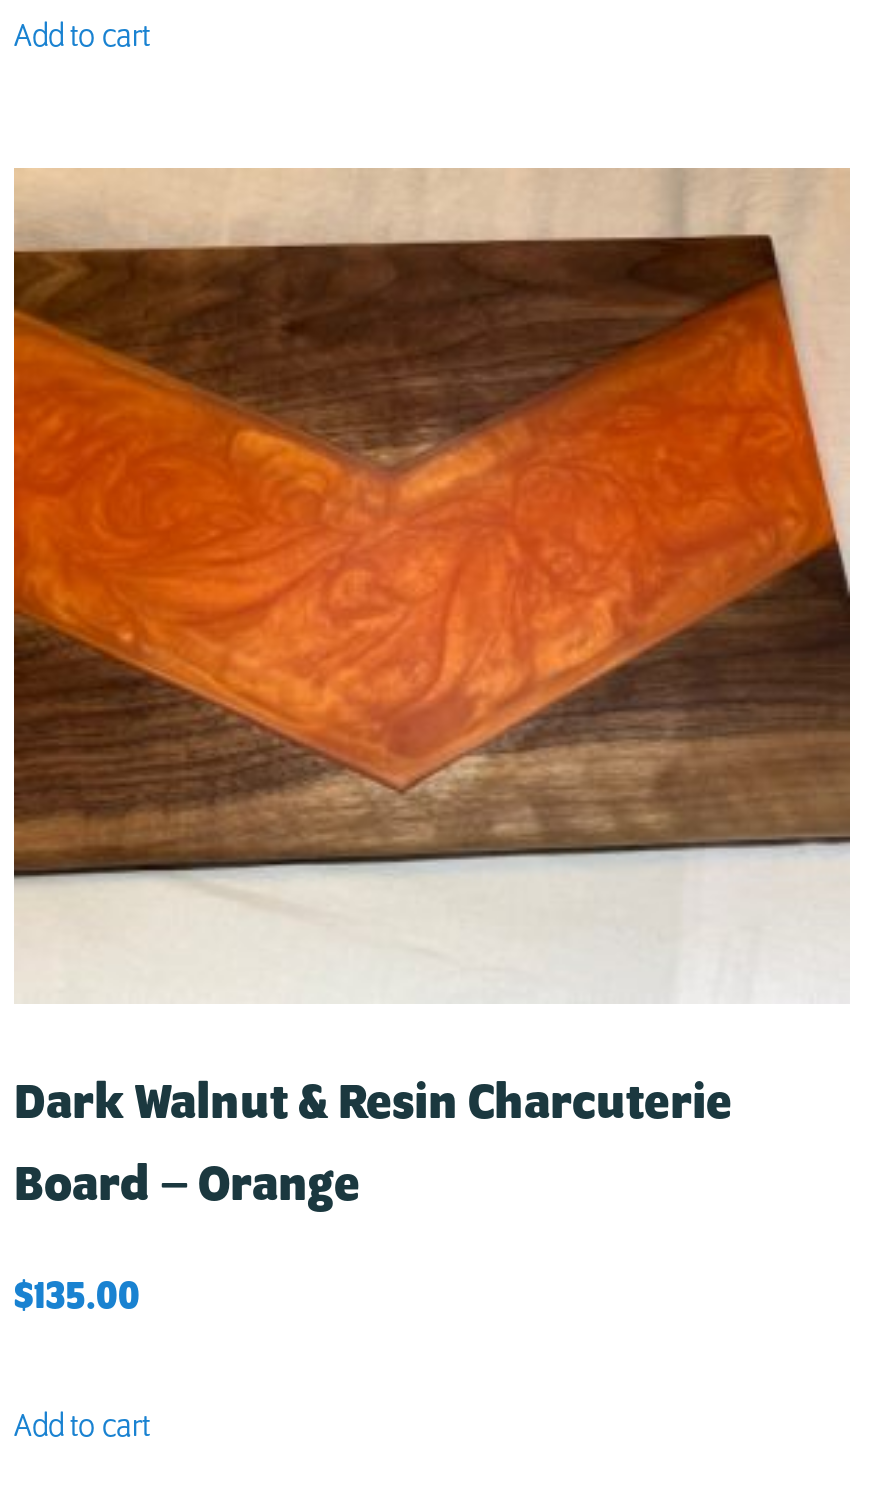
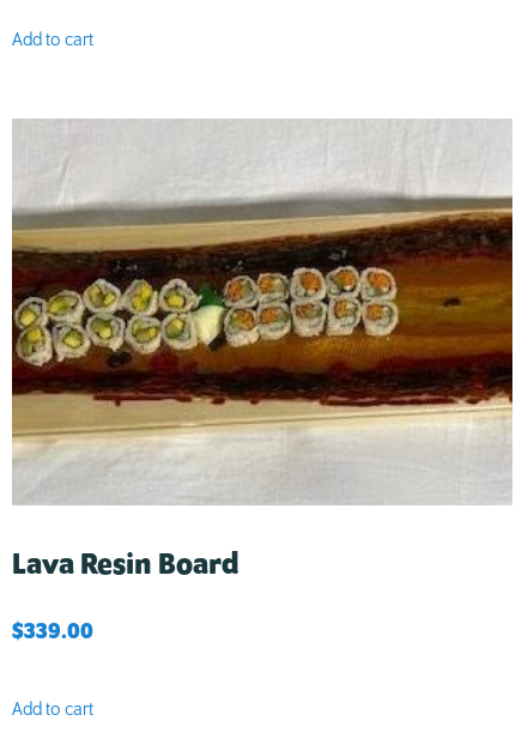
- [image]
- Dark Walnut & Resin Charcuterie
- Board – Orange
- $135.00
+ [image]
+ Lava Resin Board
+ $339.00
